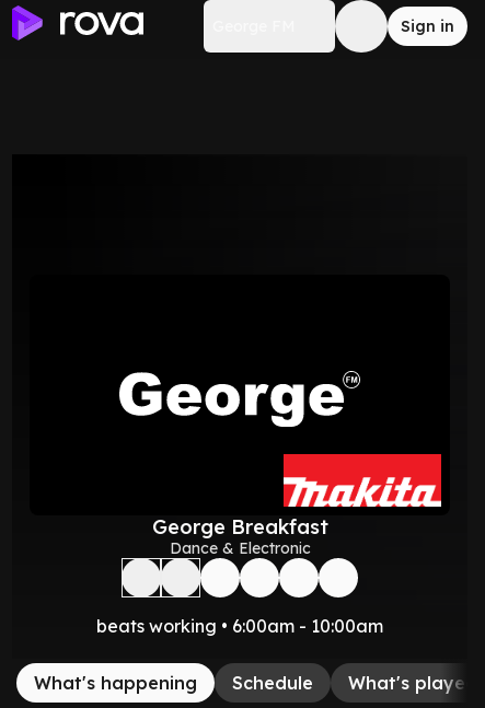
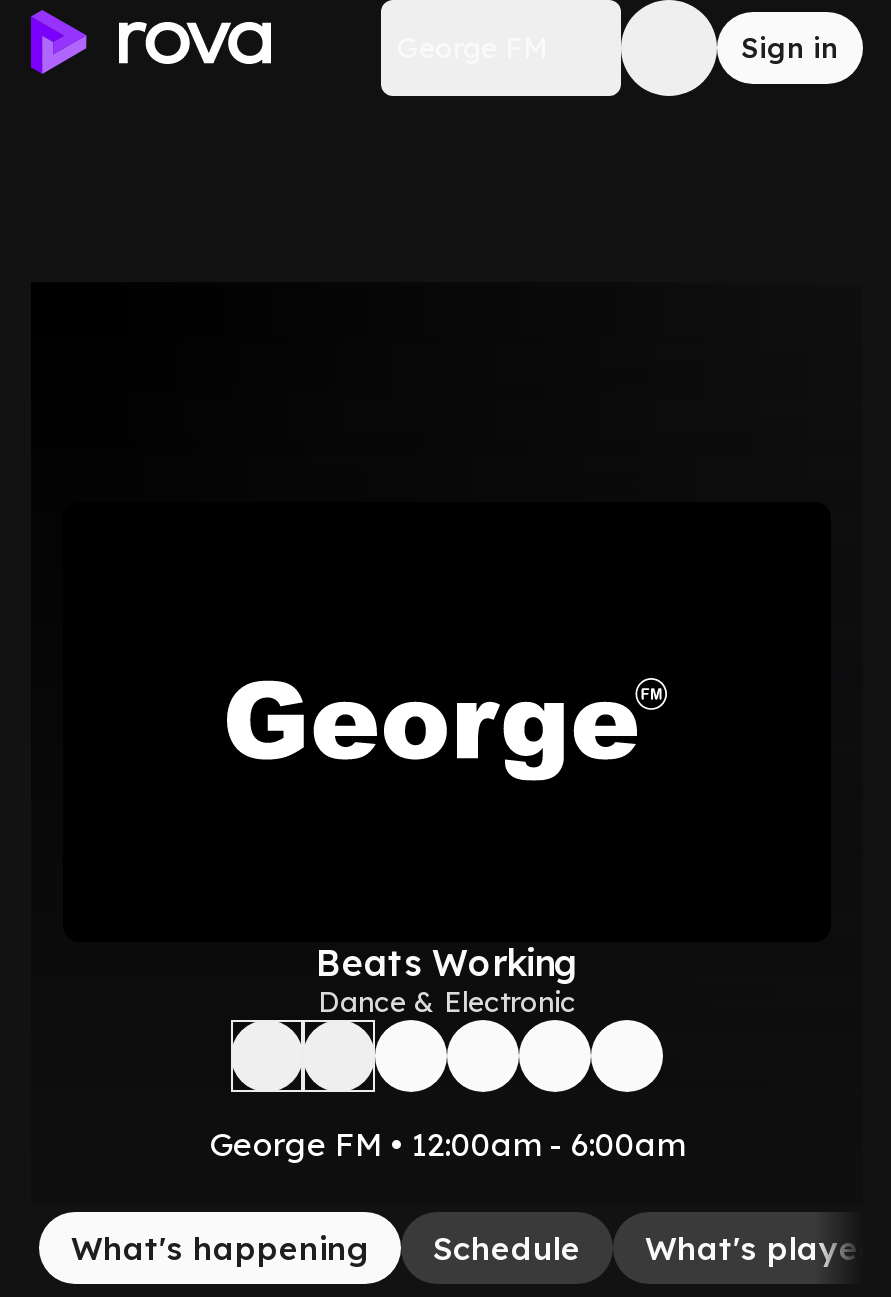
- [image]

- George Breakfast
+ Beats Working

- beats working • 6:00am - 10:00am
+ George FM • 12:00am - 6:00am
